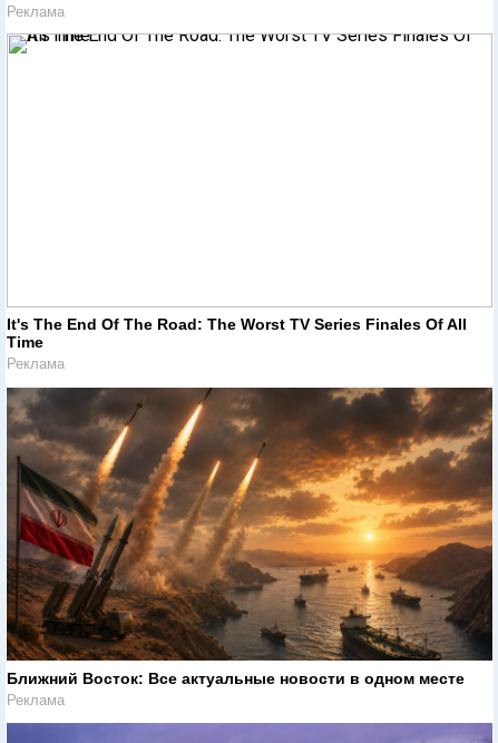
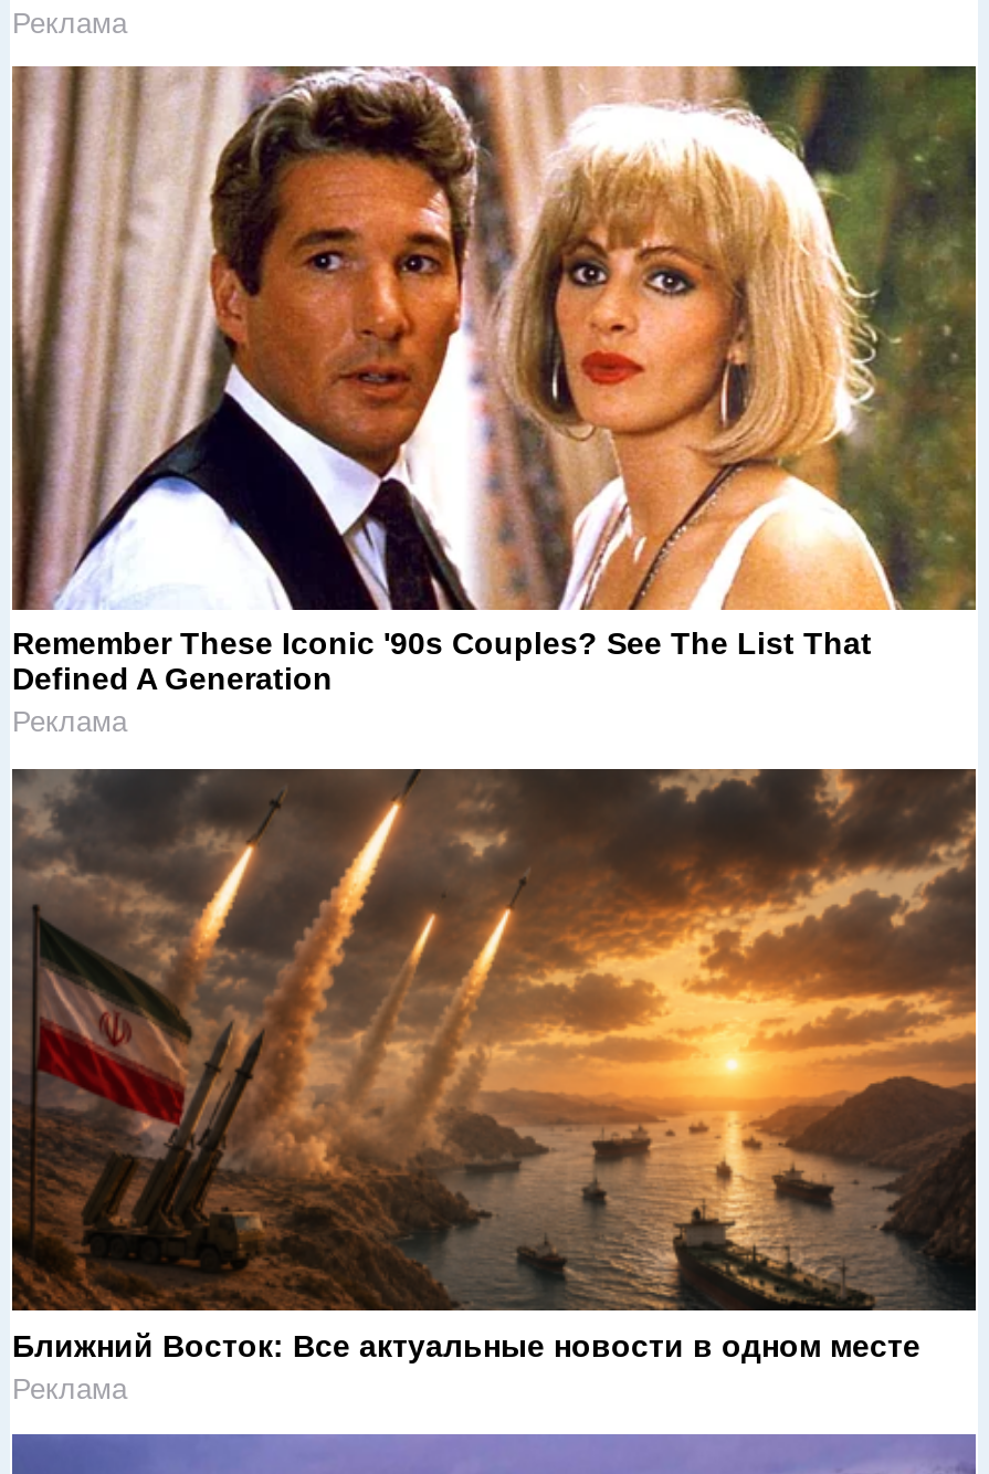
+ [image]

- It's The End Of The Road: The Worst TV Series Finales Of All
- Time
+ Remember These Iconic '90s Couples? See The List That
+ Defined A Generation
